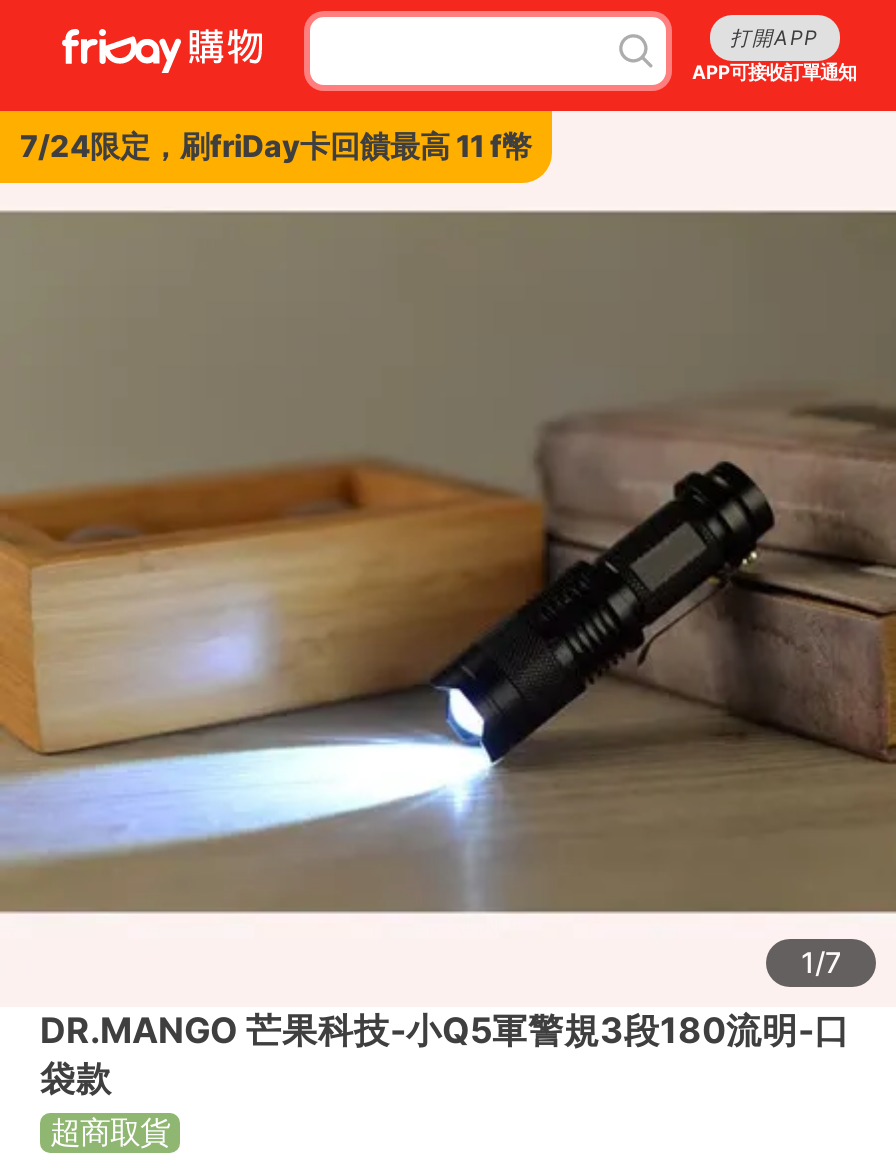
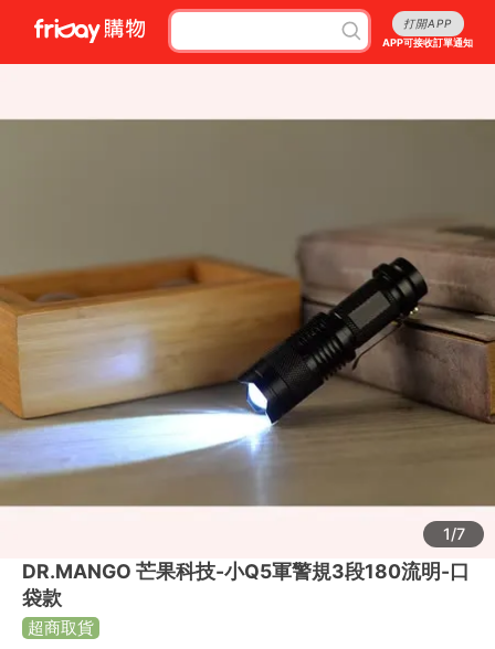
- 7/24限定，刷friDay卡回饋最高 11 f幣
